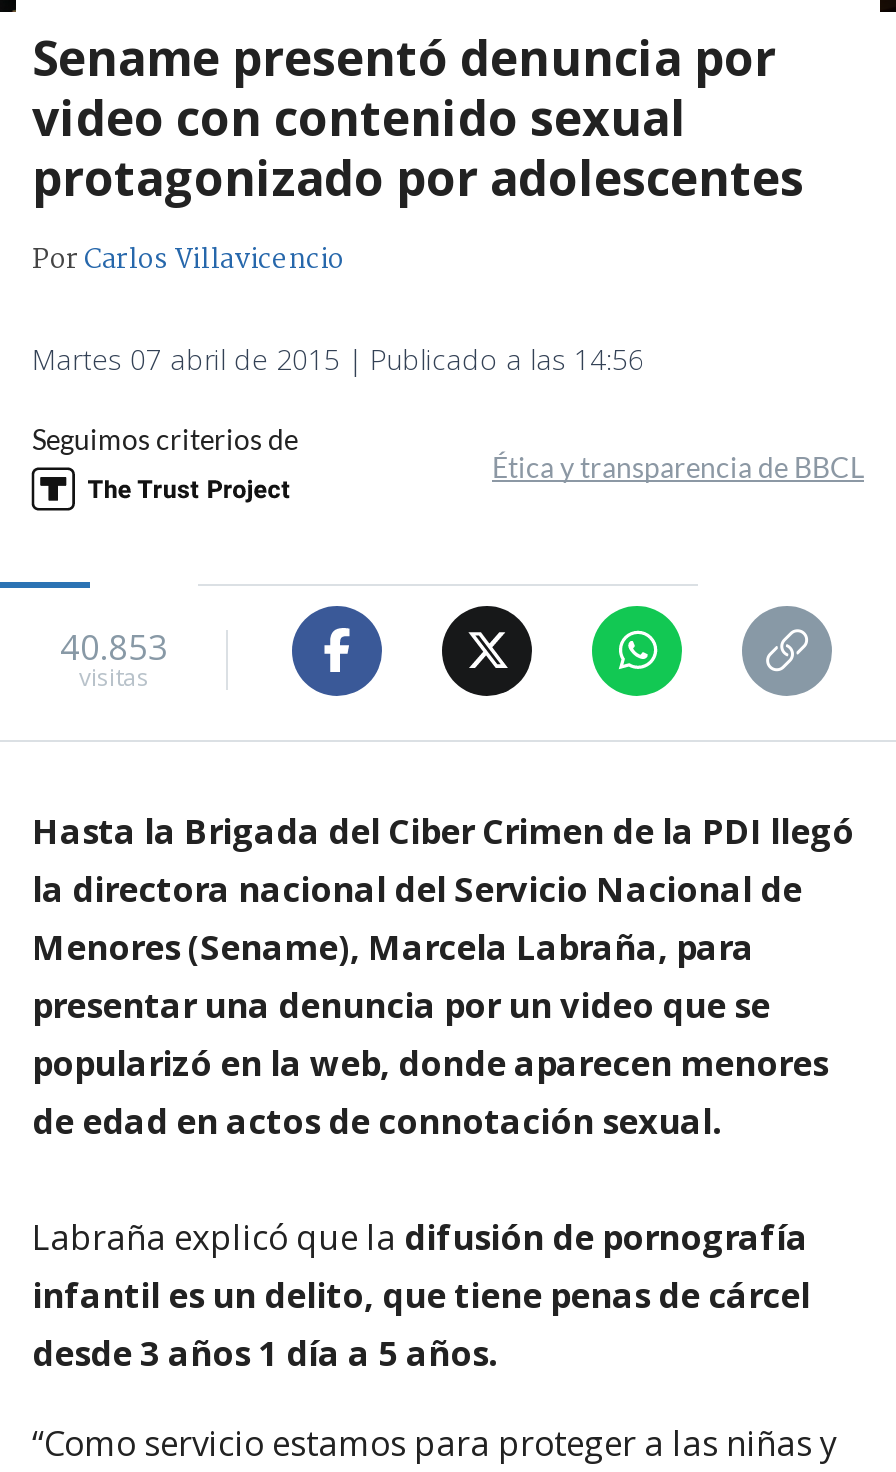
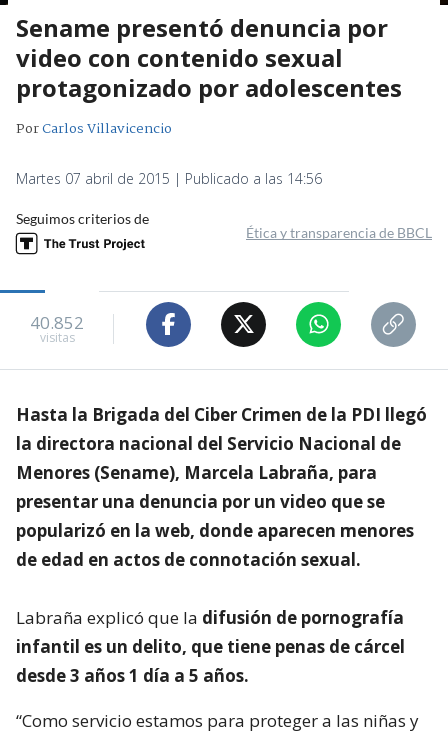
- 40.853
+ 40.852
